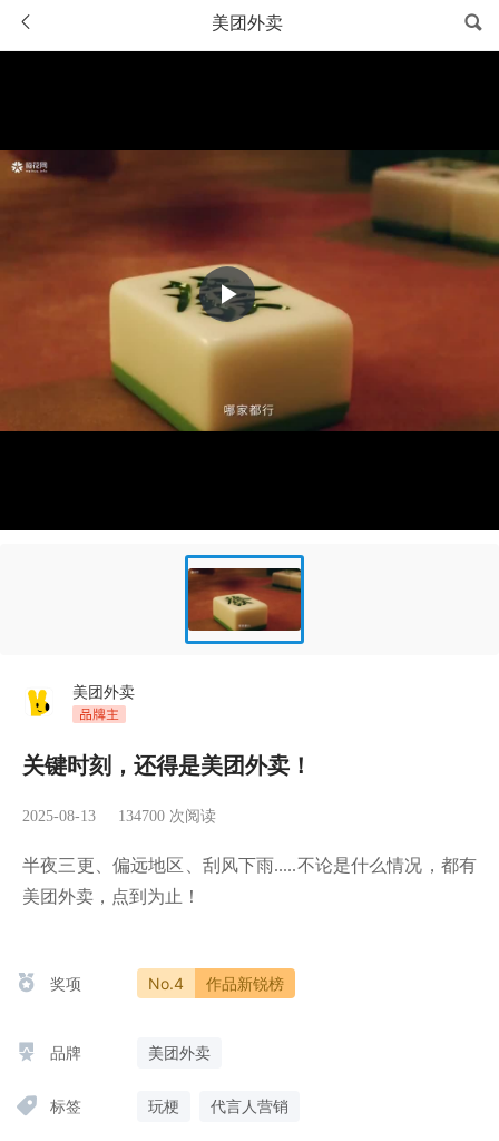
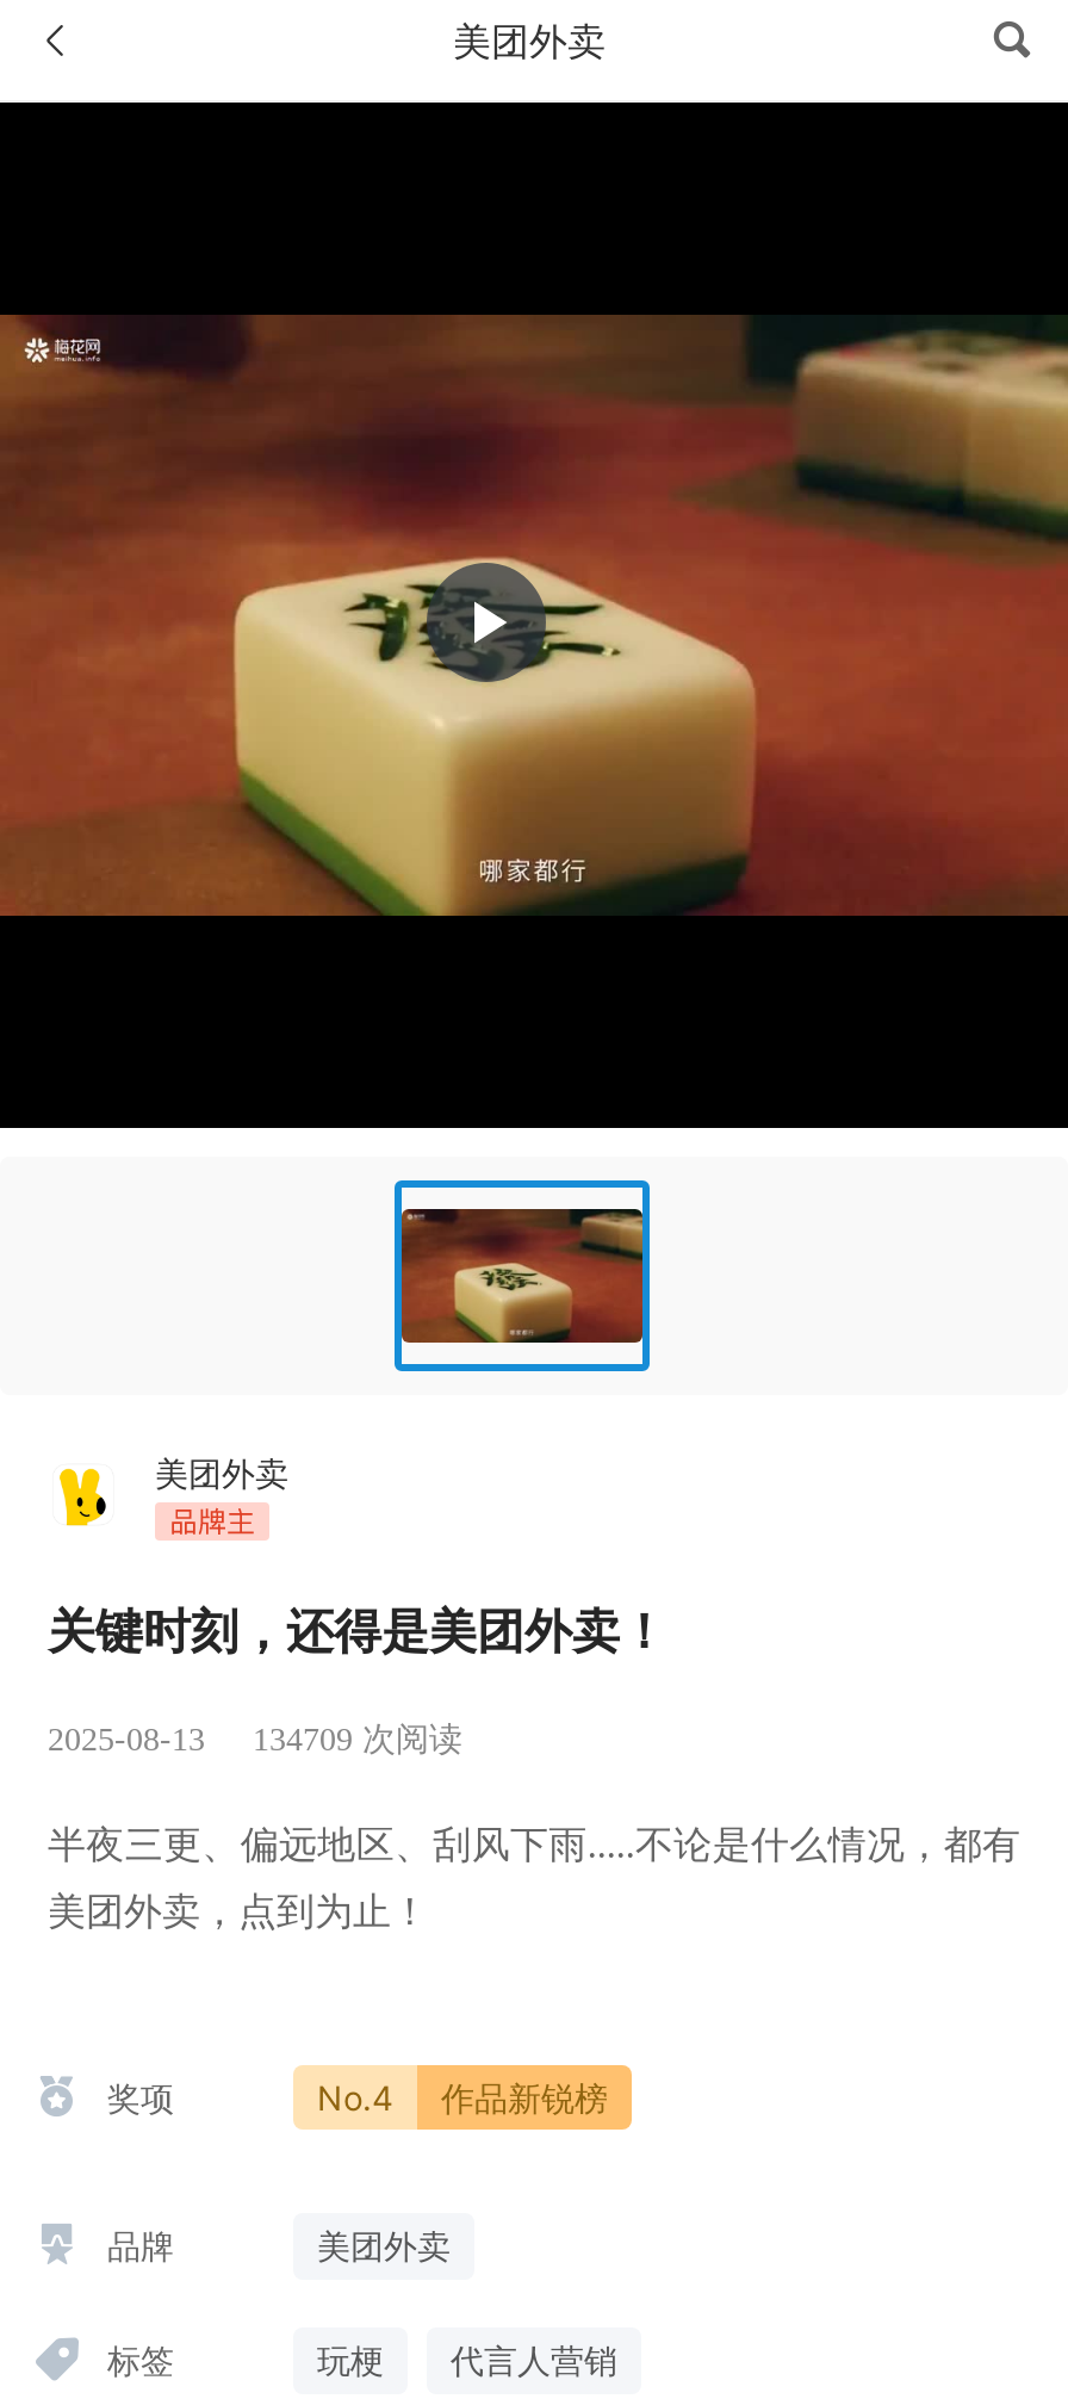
- 2025-08-13 134700次阅读
+ 2025-08-13 134709次阅读
